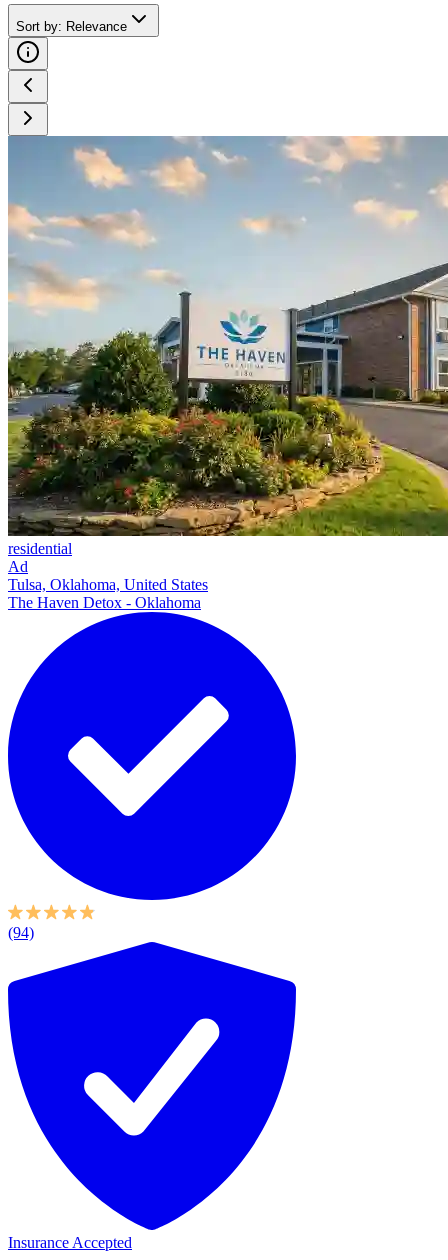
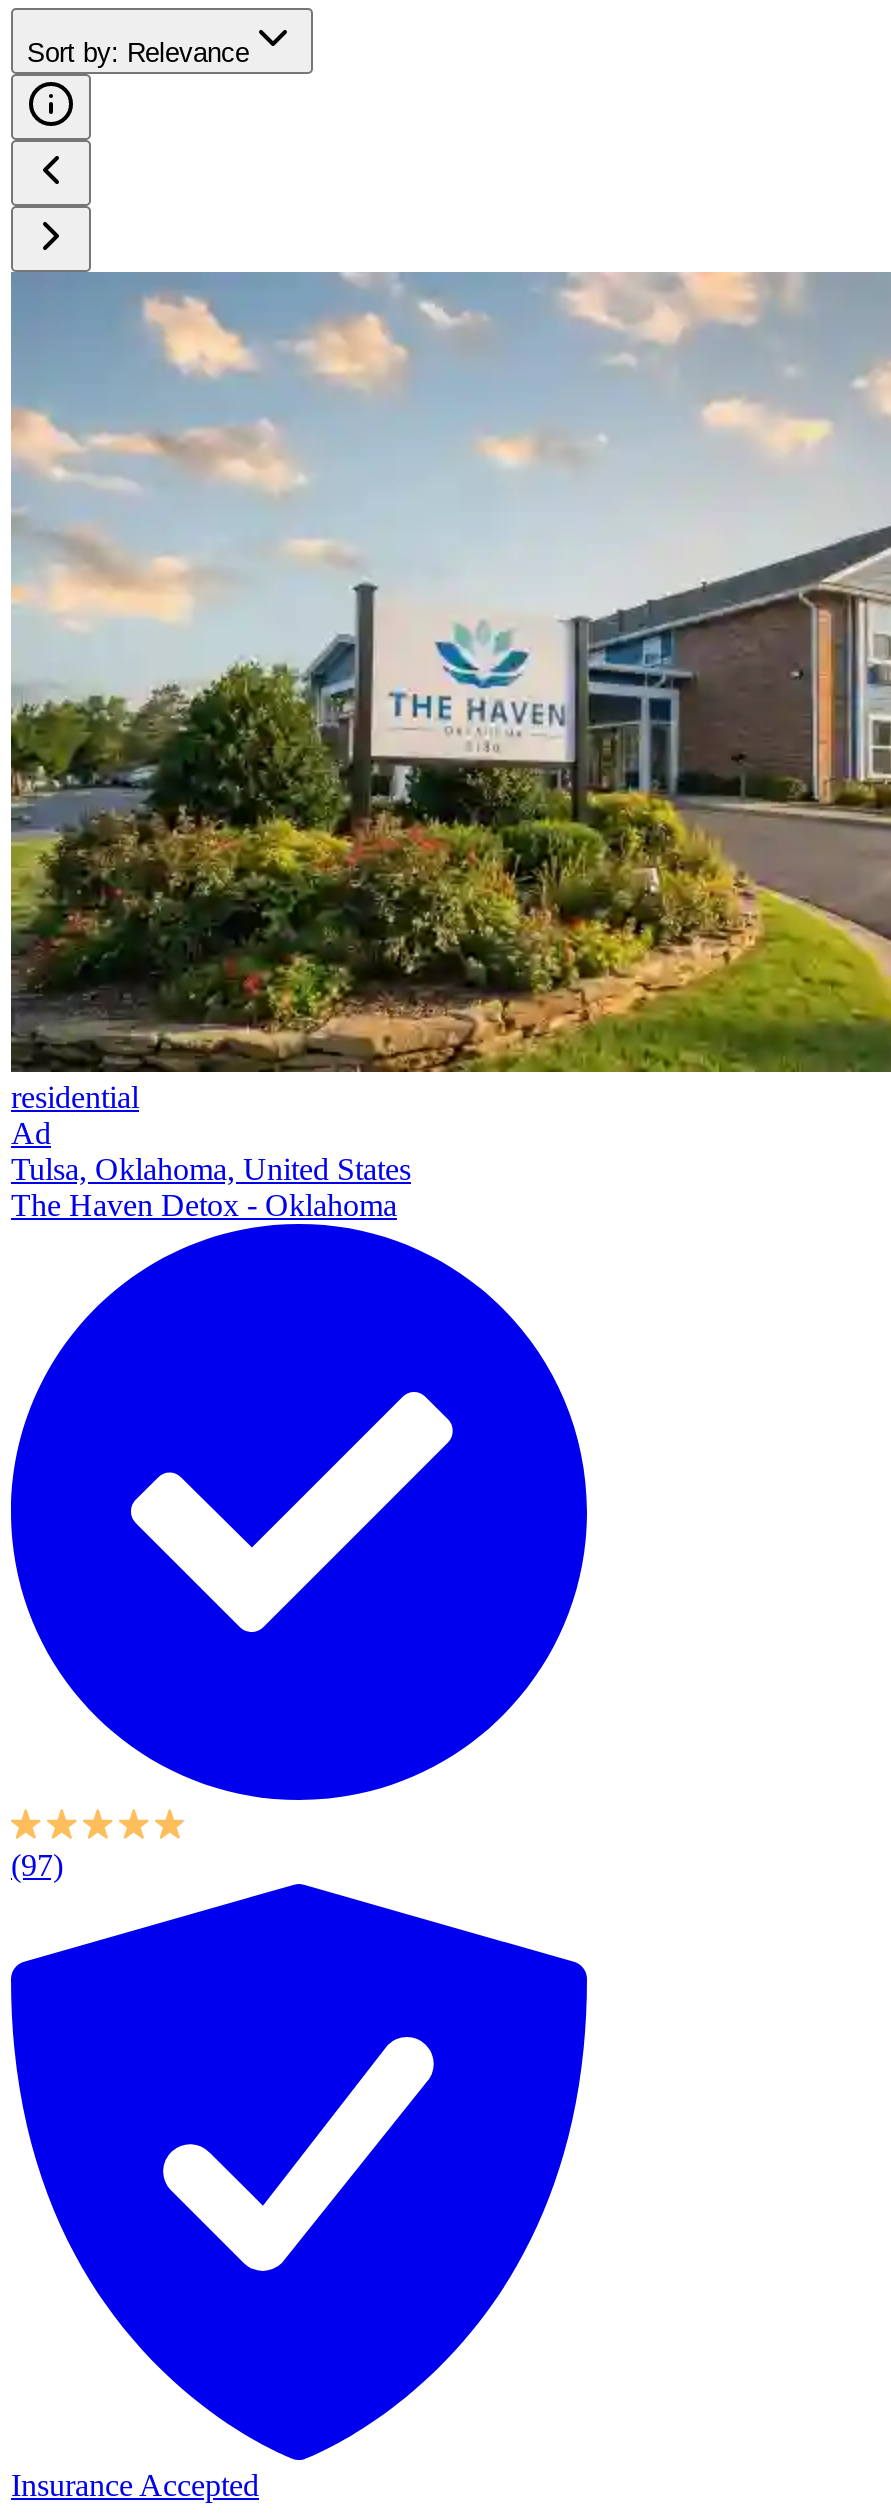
- (94)
+ (97)
